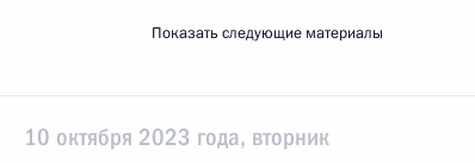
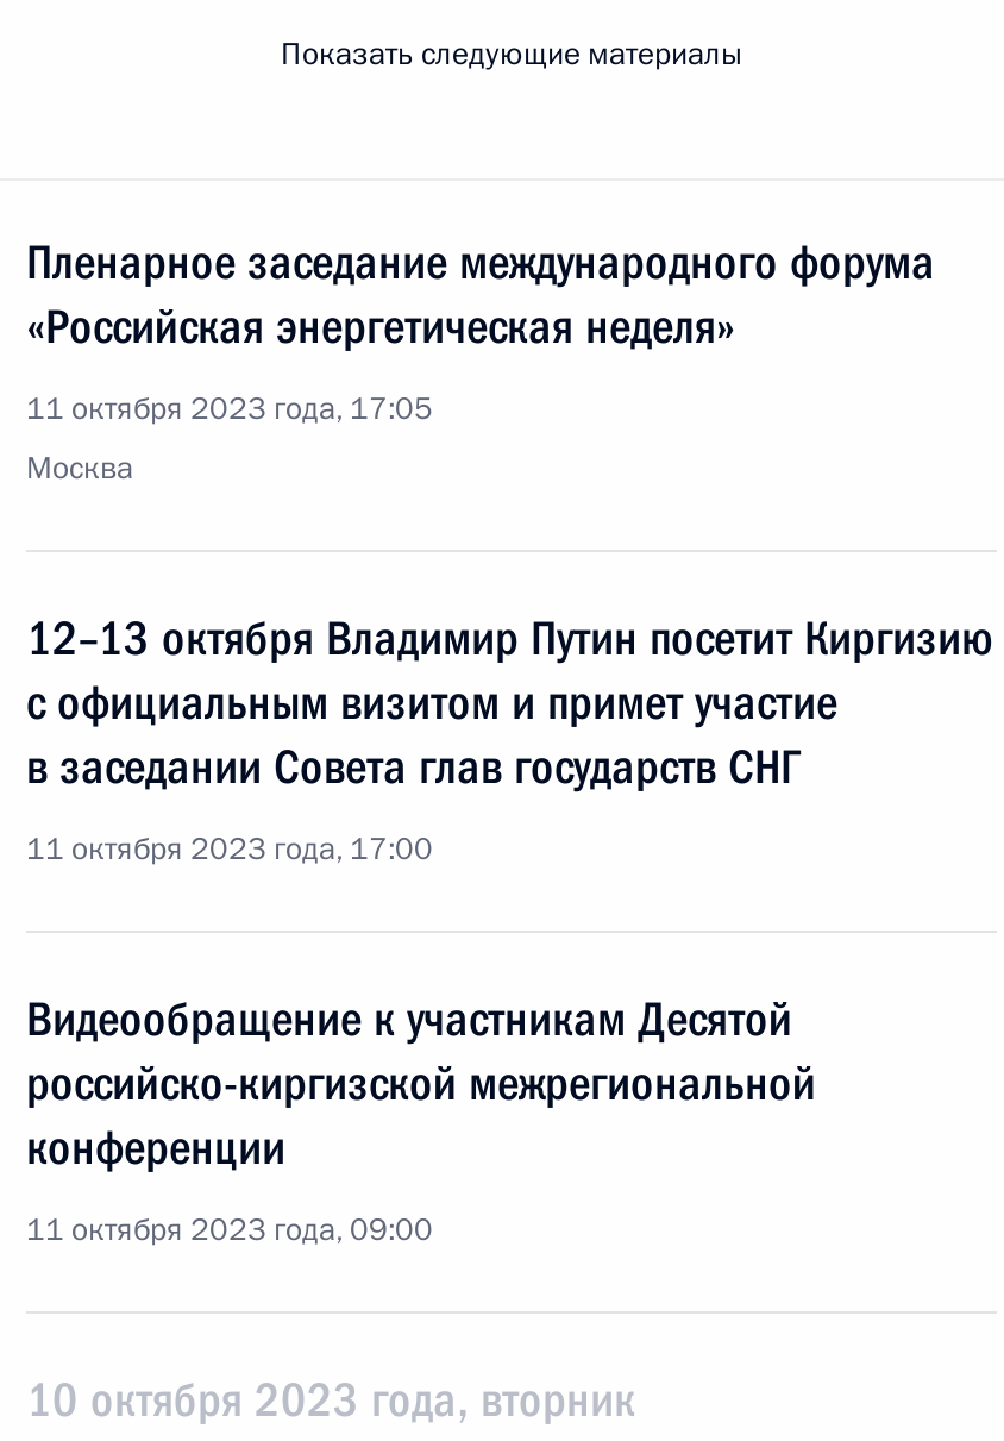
+ Пленарное заседание международного форума
+ «Российская энергетическая неделя»
+ 11 октября 2023 года, 17:05
+ Москва
+ 12–13 октября Владимир Путин посетит Киргизию
+ с официальным визитом и примет участие
+ в заседании Совета глав государств СНГ
+ 11 октября 2023 года, 17:00
+ Видеообращение к участникам Десятой
+ российско-киргизской межрегиональной
+ конференции
+ 11 октября 2023 года, 09:00
